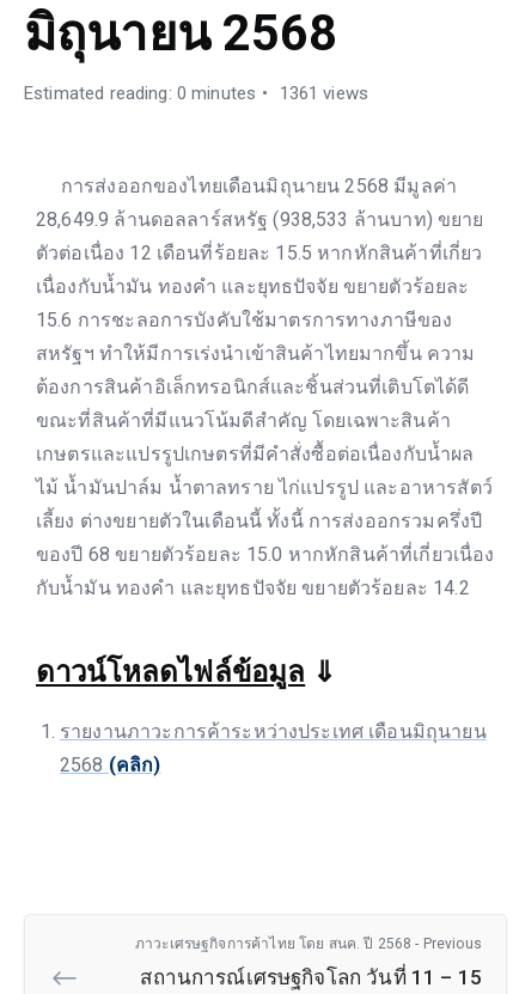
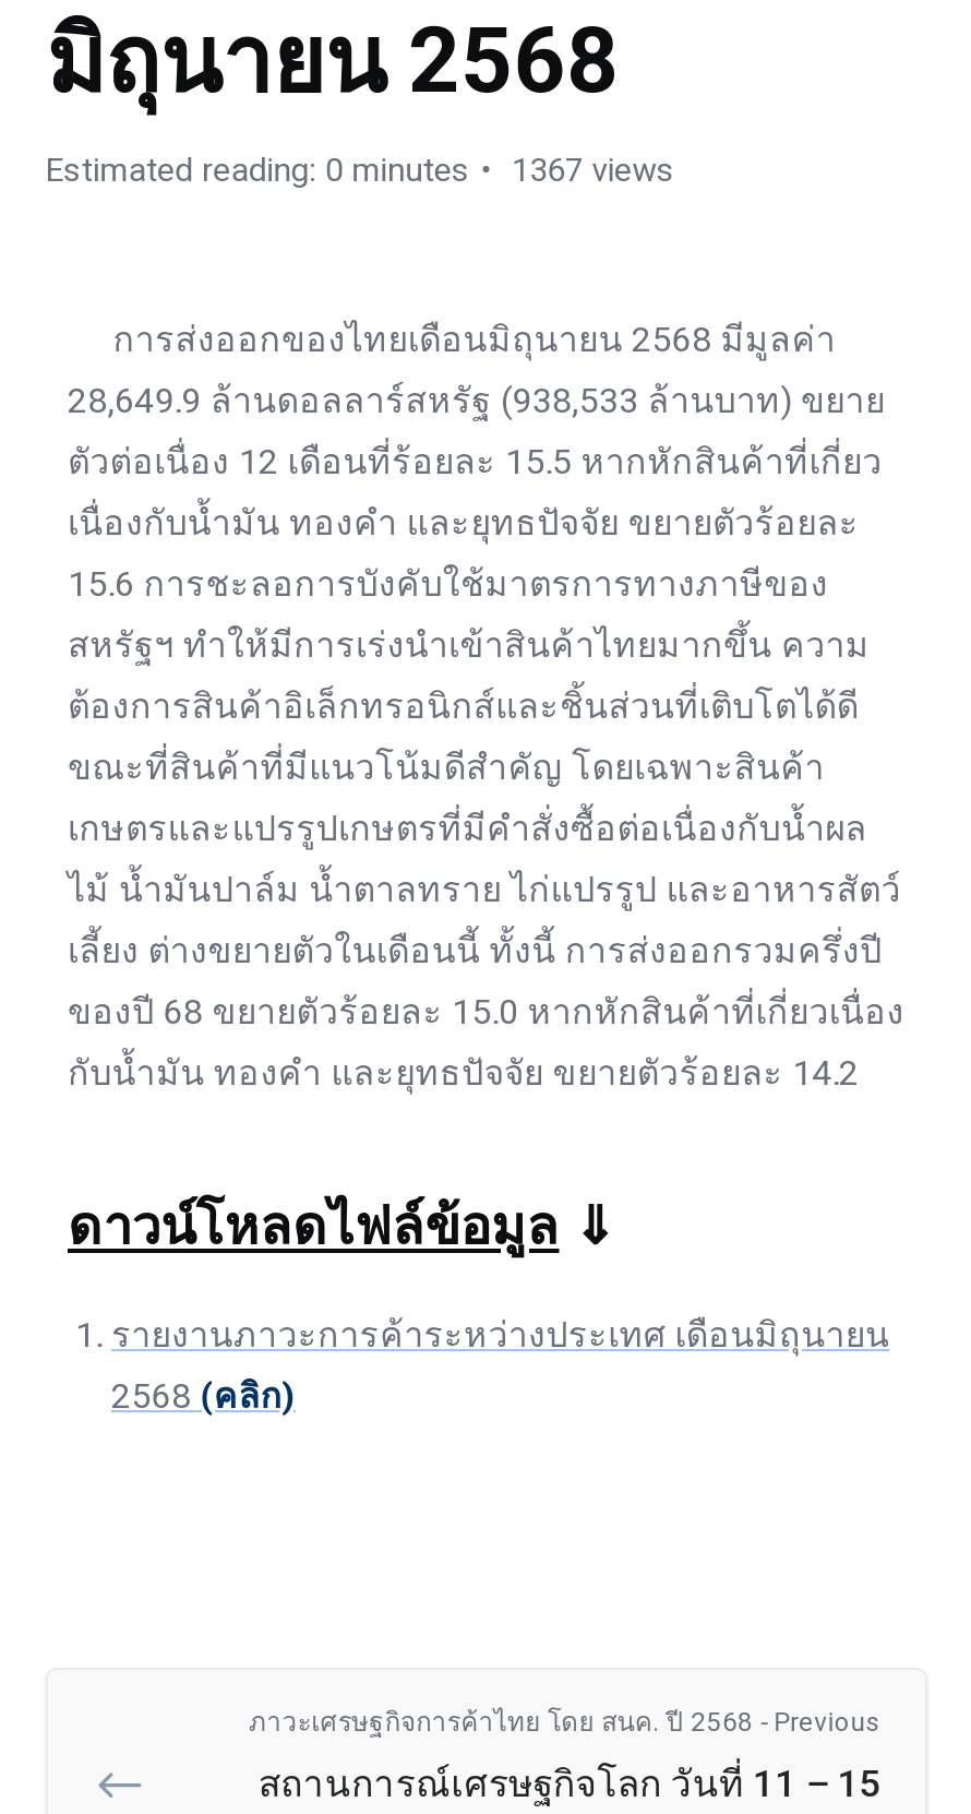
- Estimated reading: 0 minutes 1361 views
+ Estimated reading: 0 minutes 1367 views
